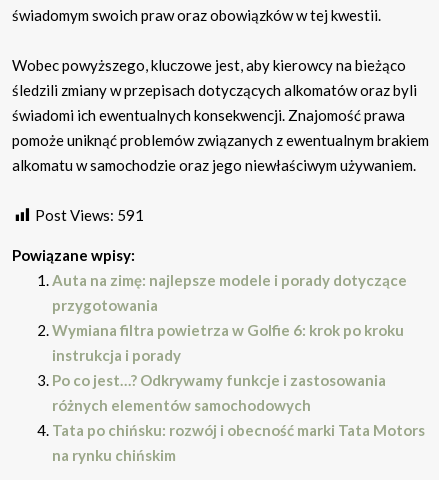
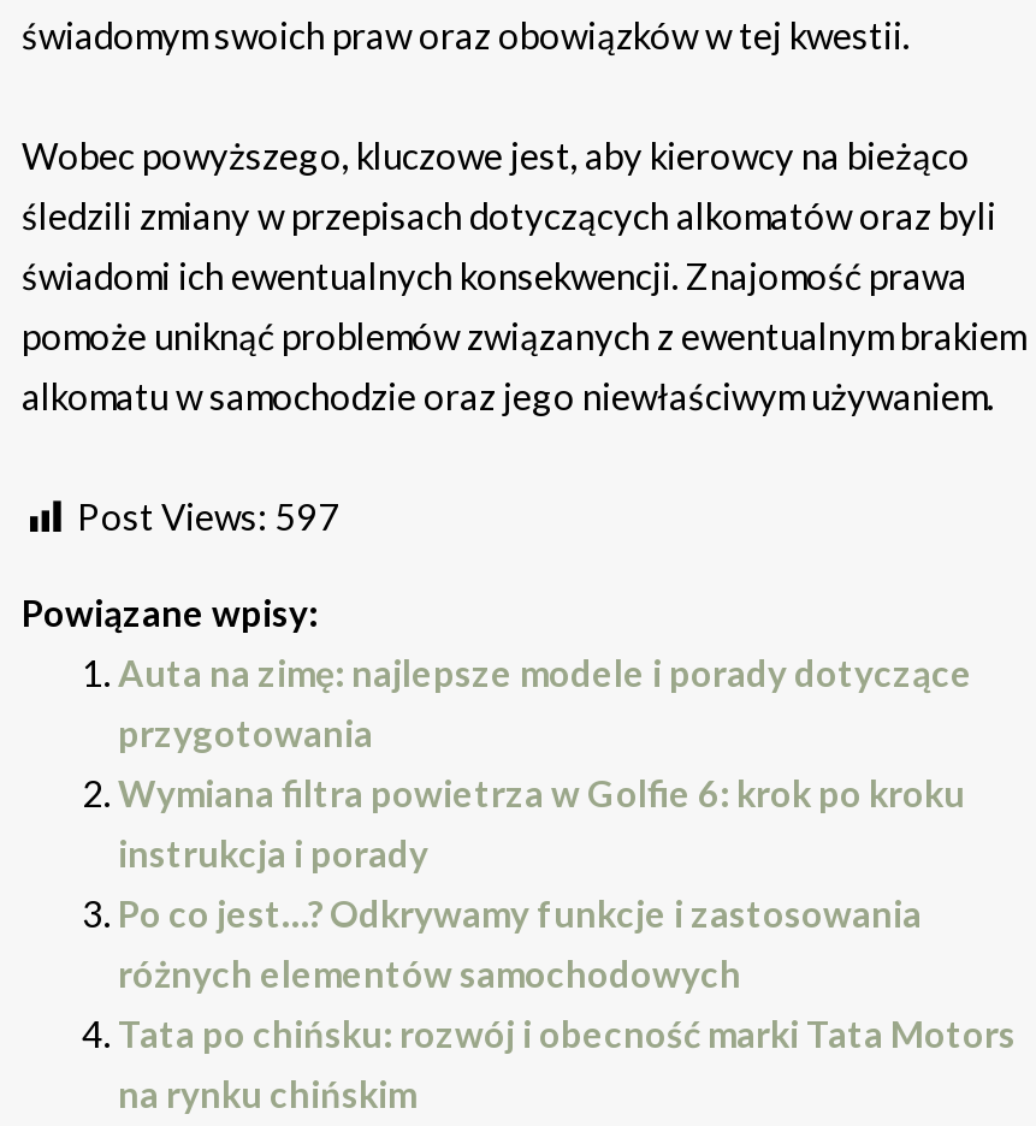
- Post Views: 591
+ Post Views: 597
